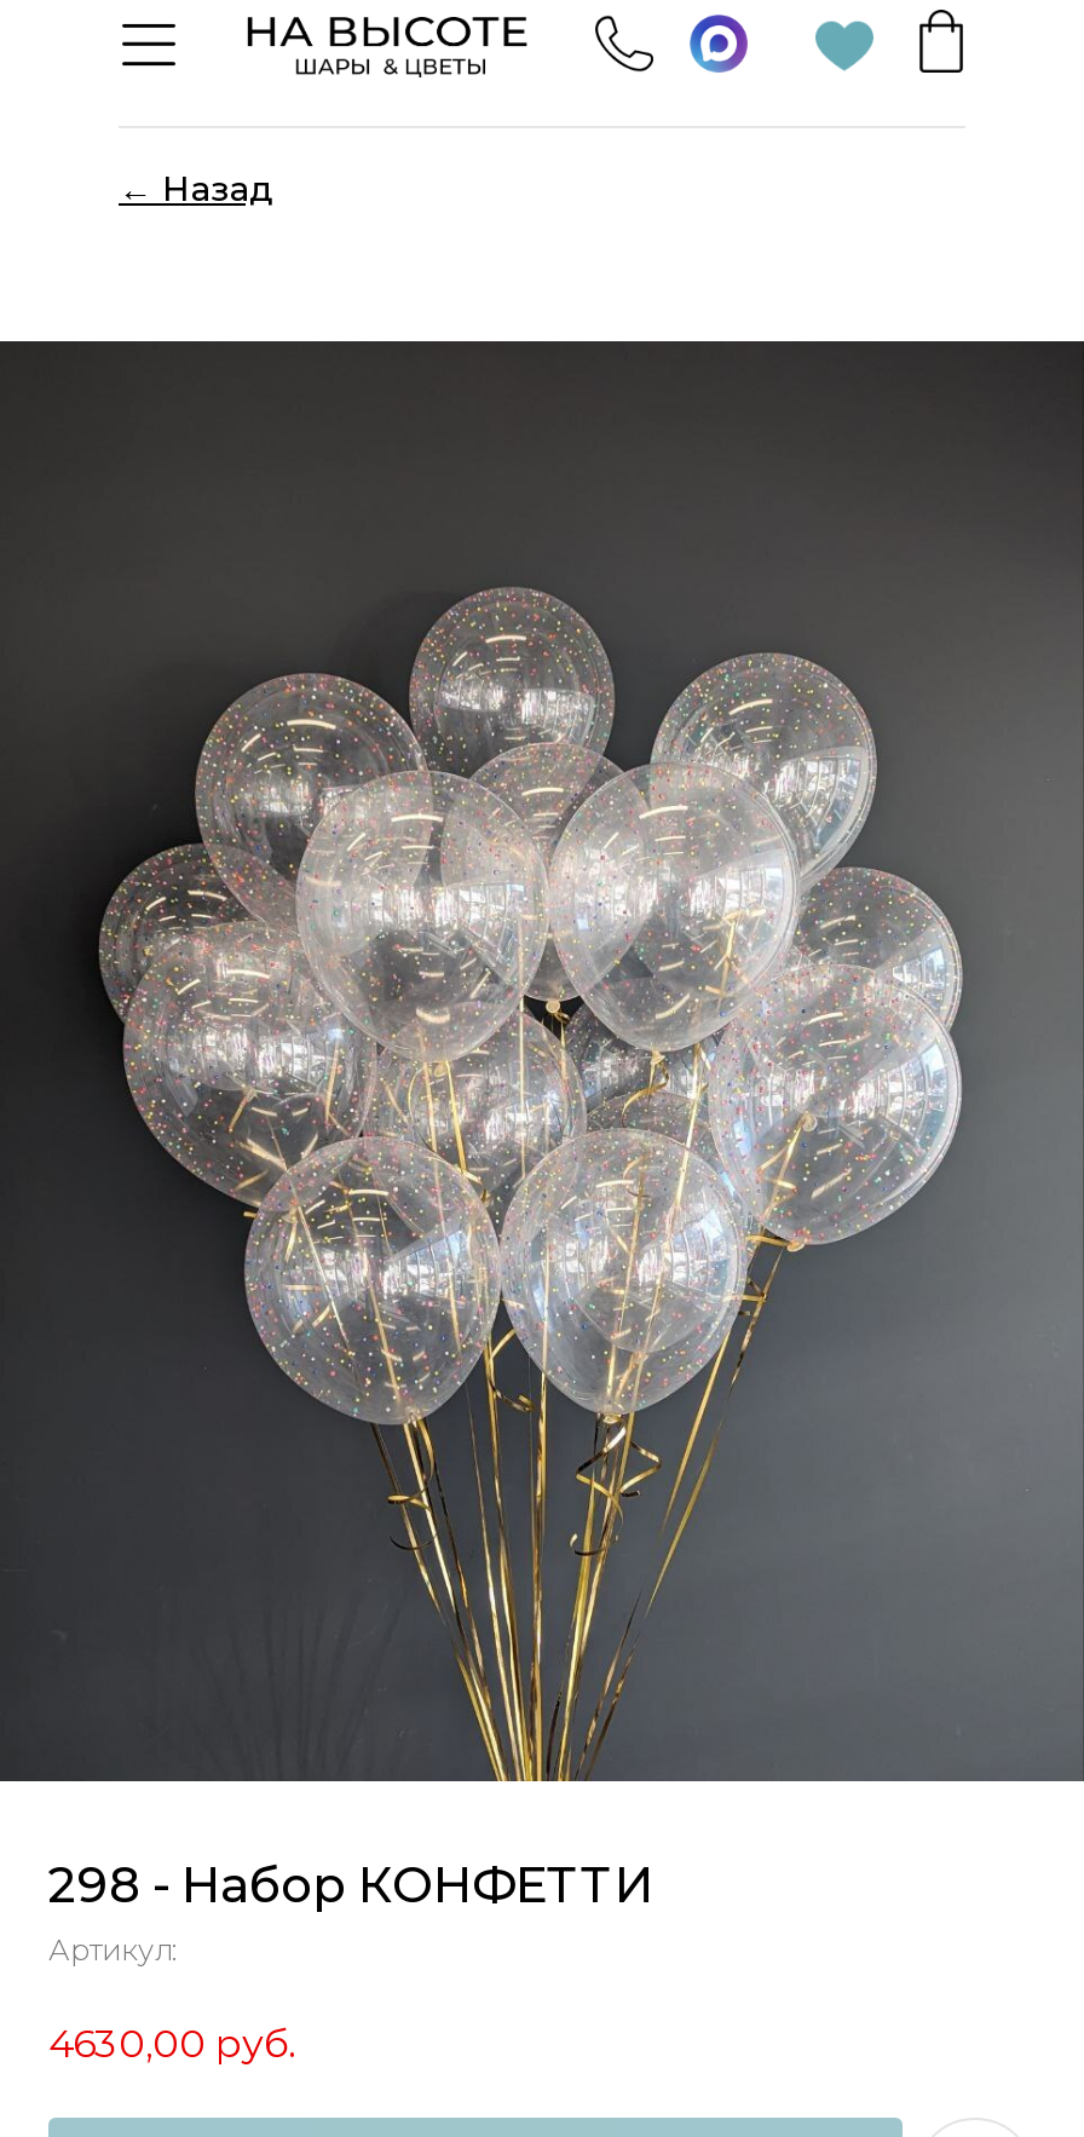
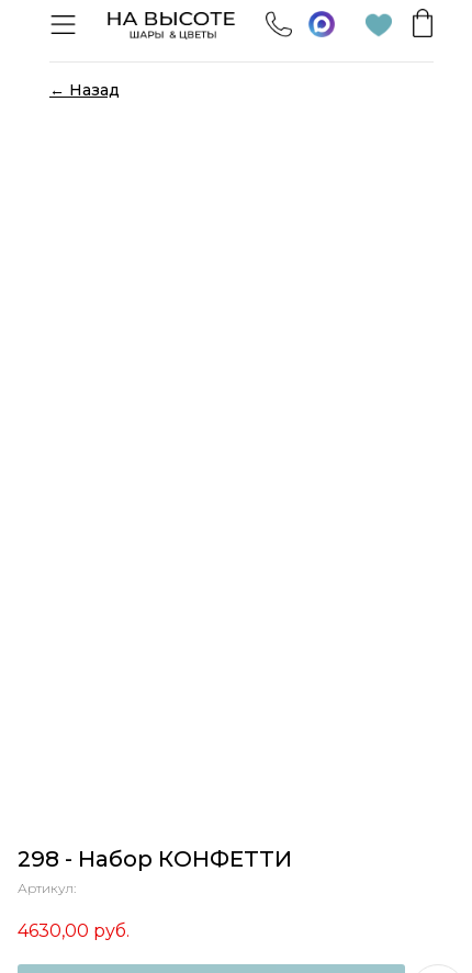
- [image]
